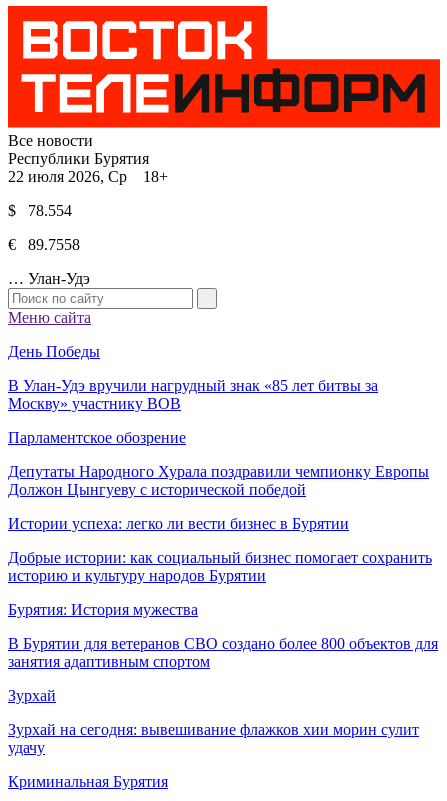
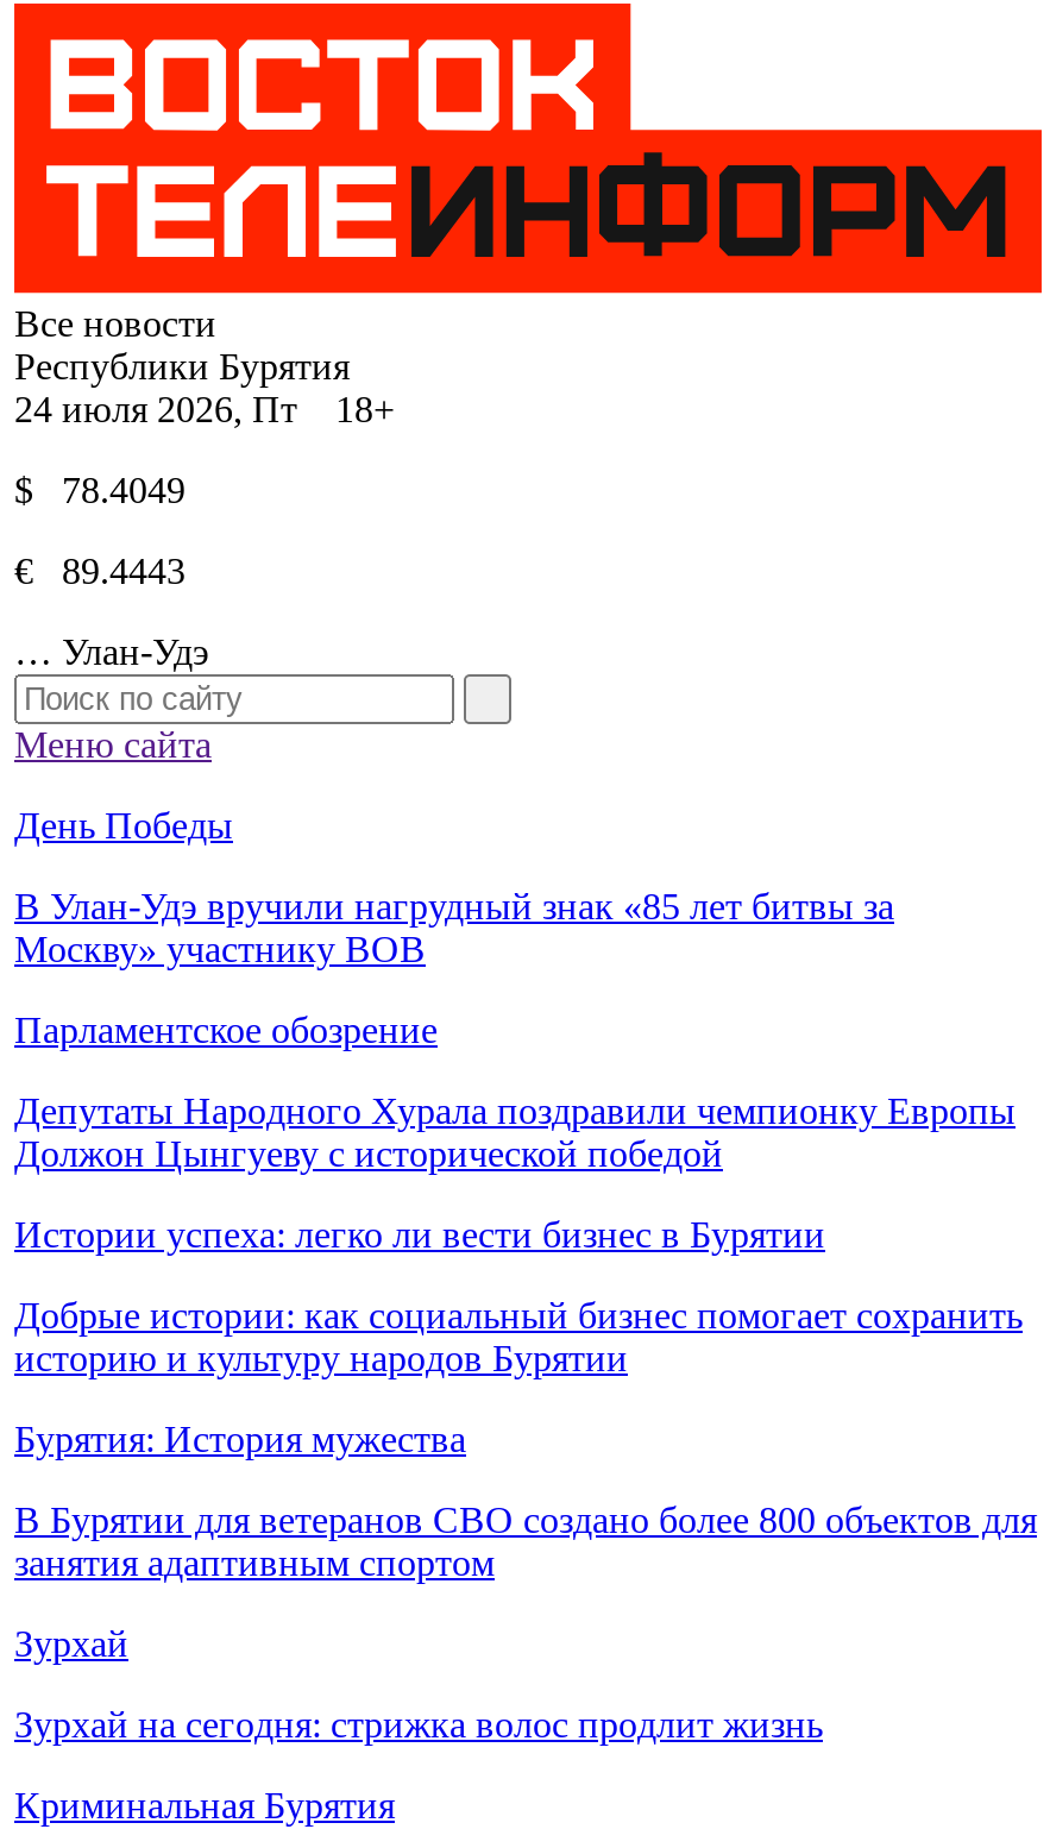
- 22 июля 2026, Ср 18+
+ 24 июля 2026, Пт 18+

- $ 78.554
+ $ 78.4049

- € 89.7558
+ € 89.4443

- Зурхай на сегодня: вывешивание флажков хии морин сулит
- удачу
+ Зурхай на сегодня: стрижка волос продлит жизнь
